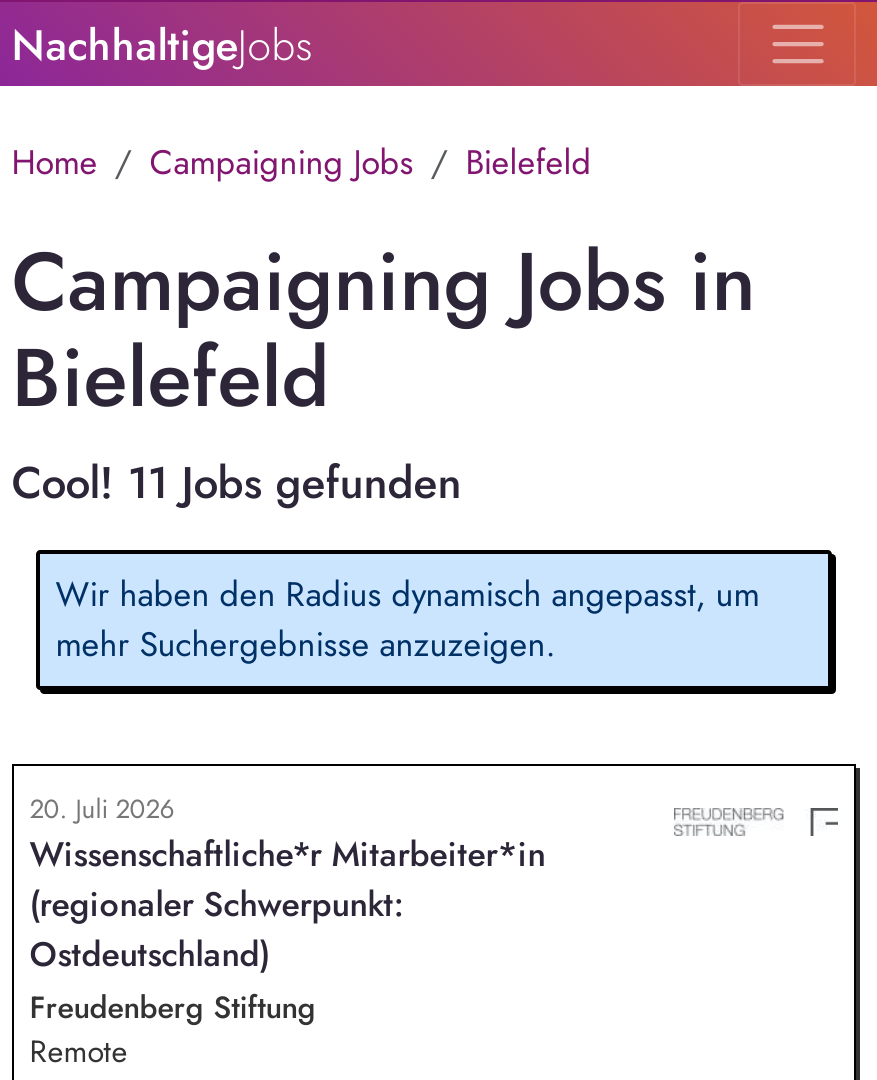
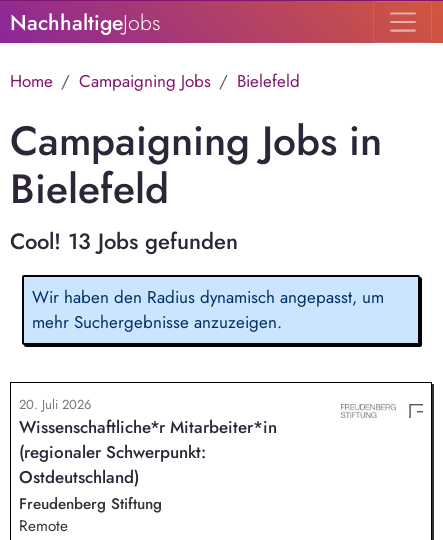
- Cool! 11 Jobs gefunden
+ Cool! 13 Jobs gefunden
